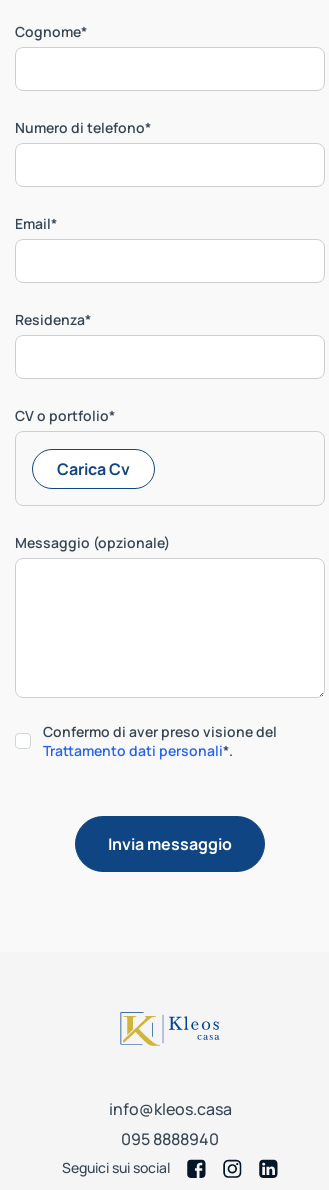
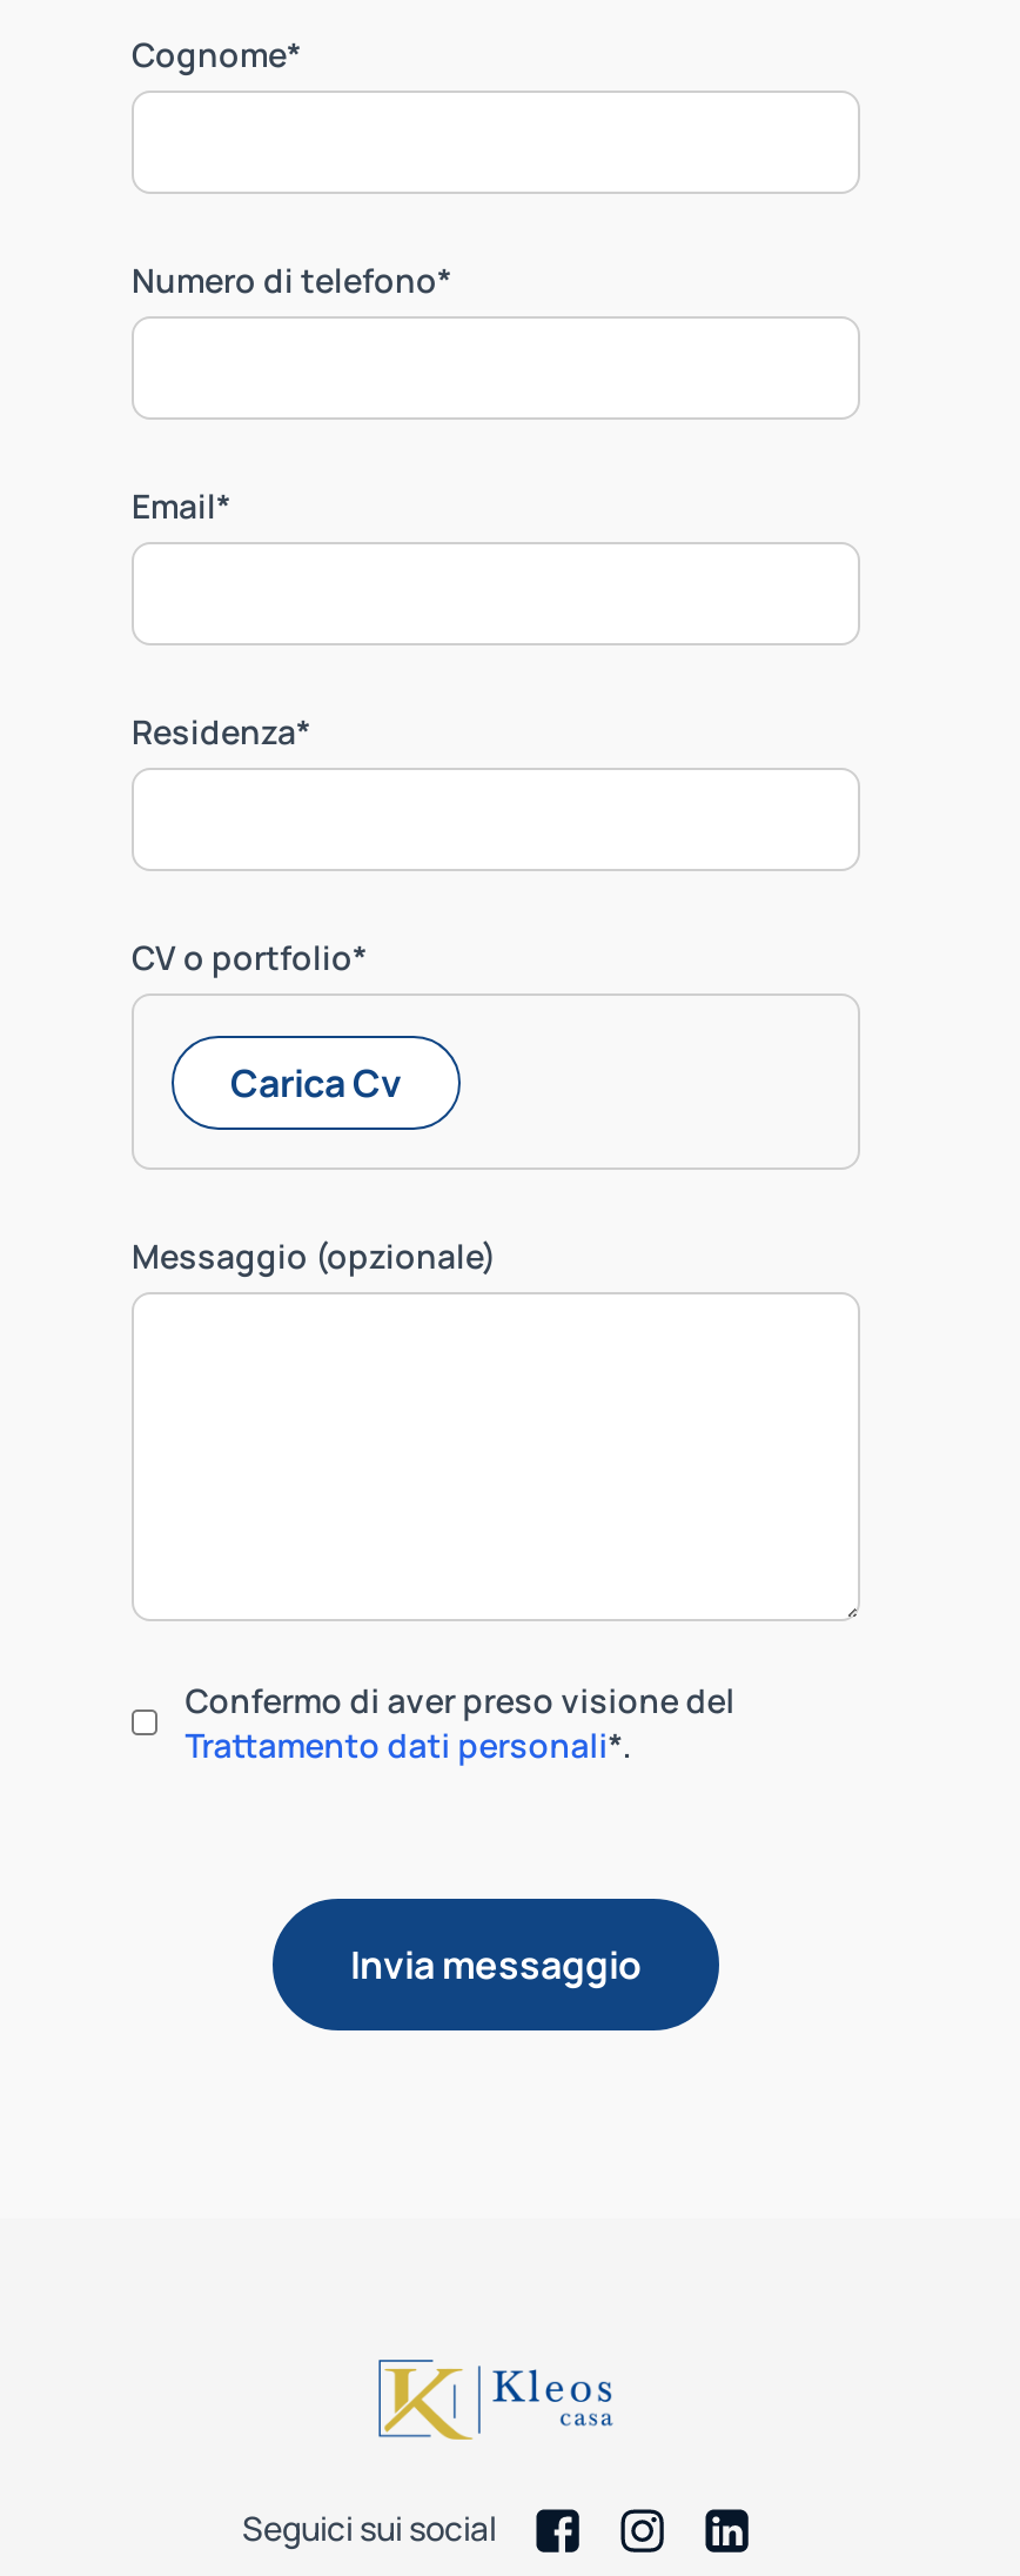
- info@kleos.casa
- 095 8888940
